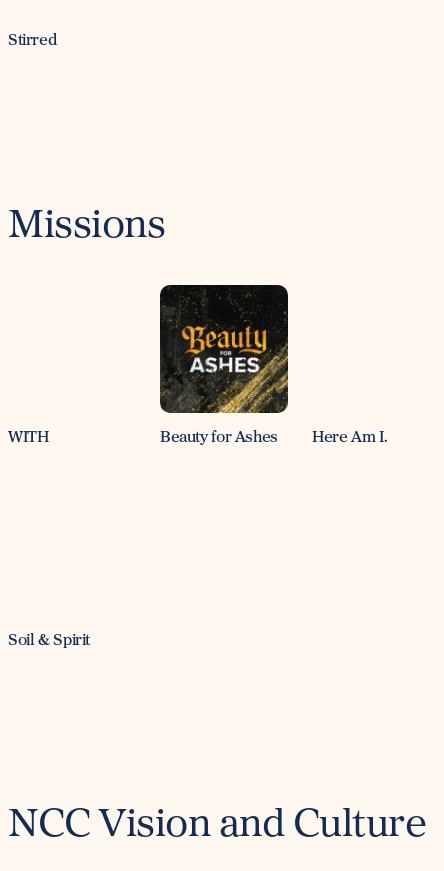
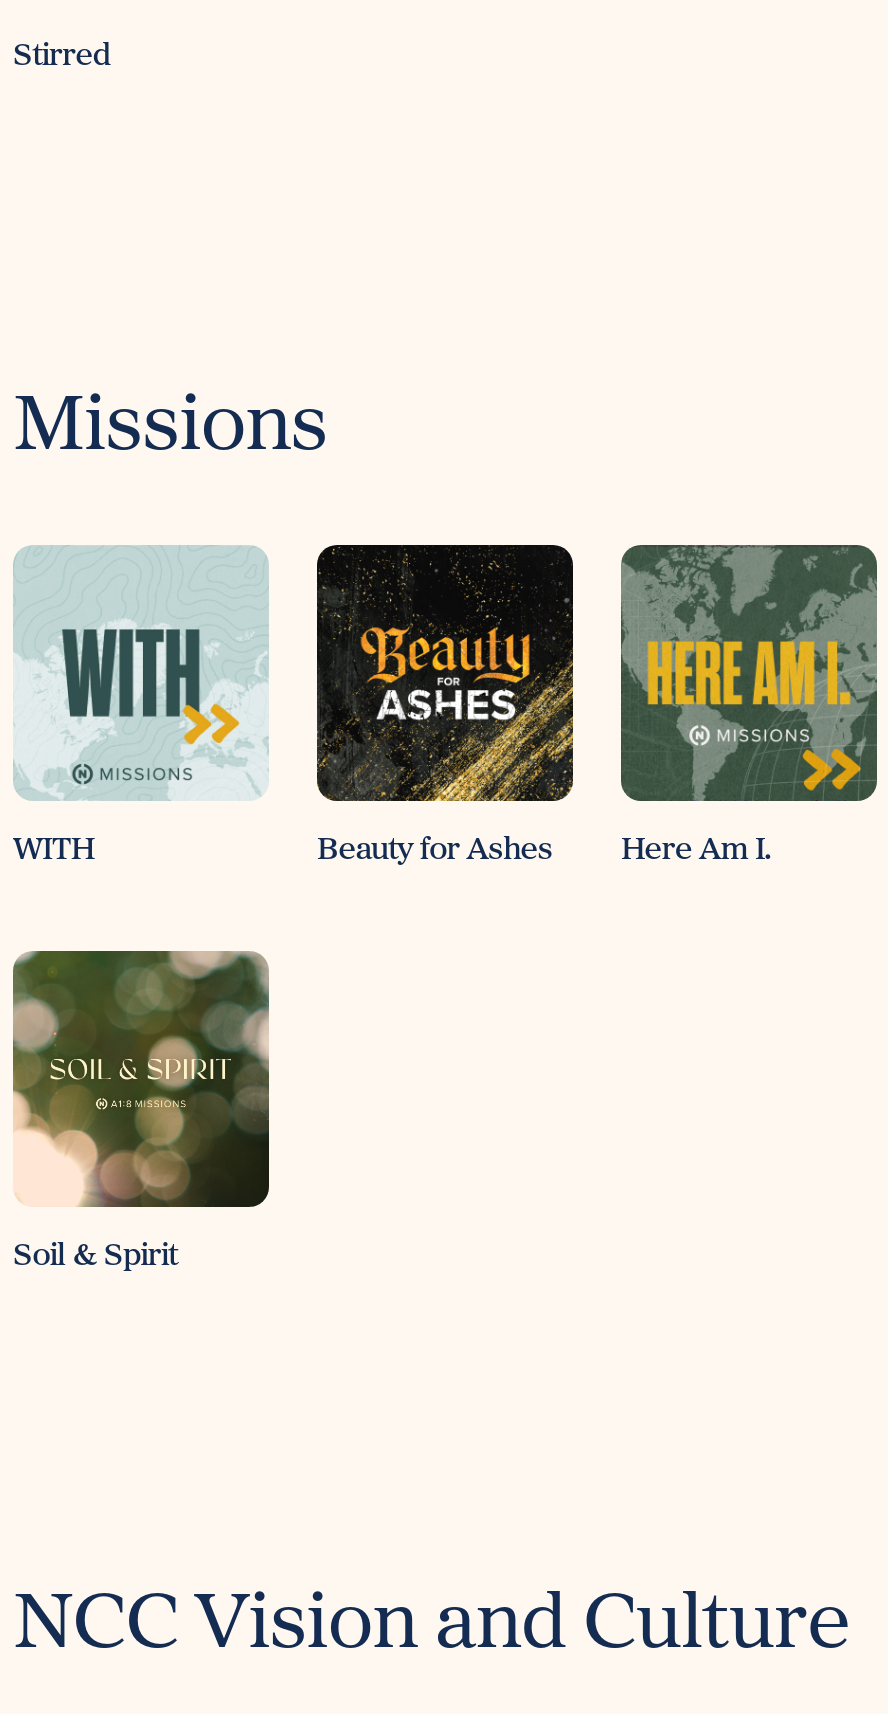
+ [image]

+ [image]

+ [image]
